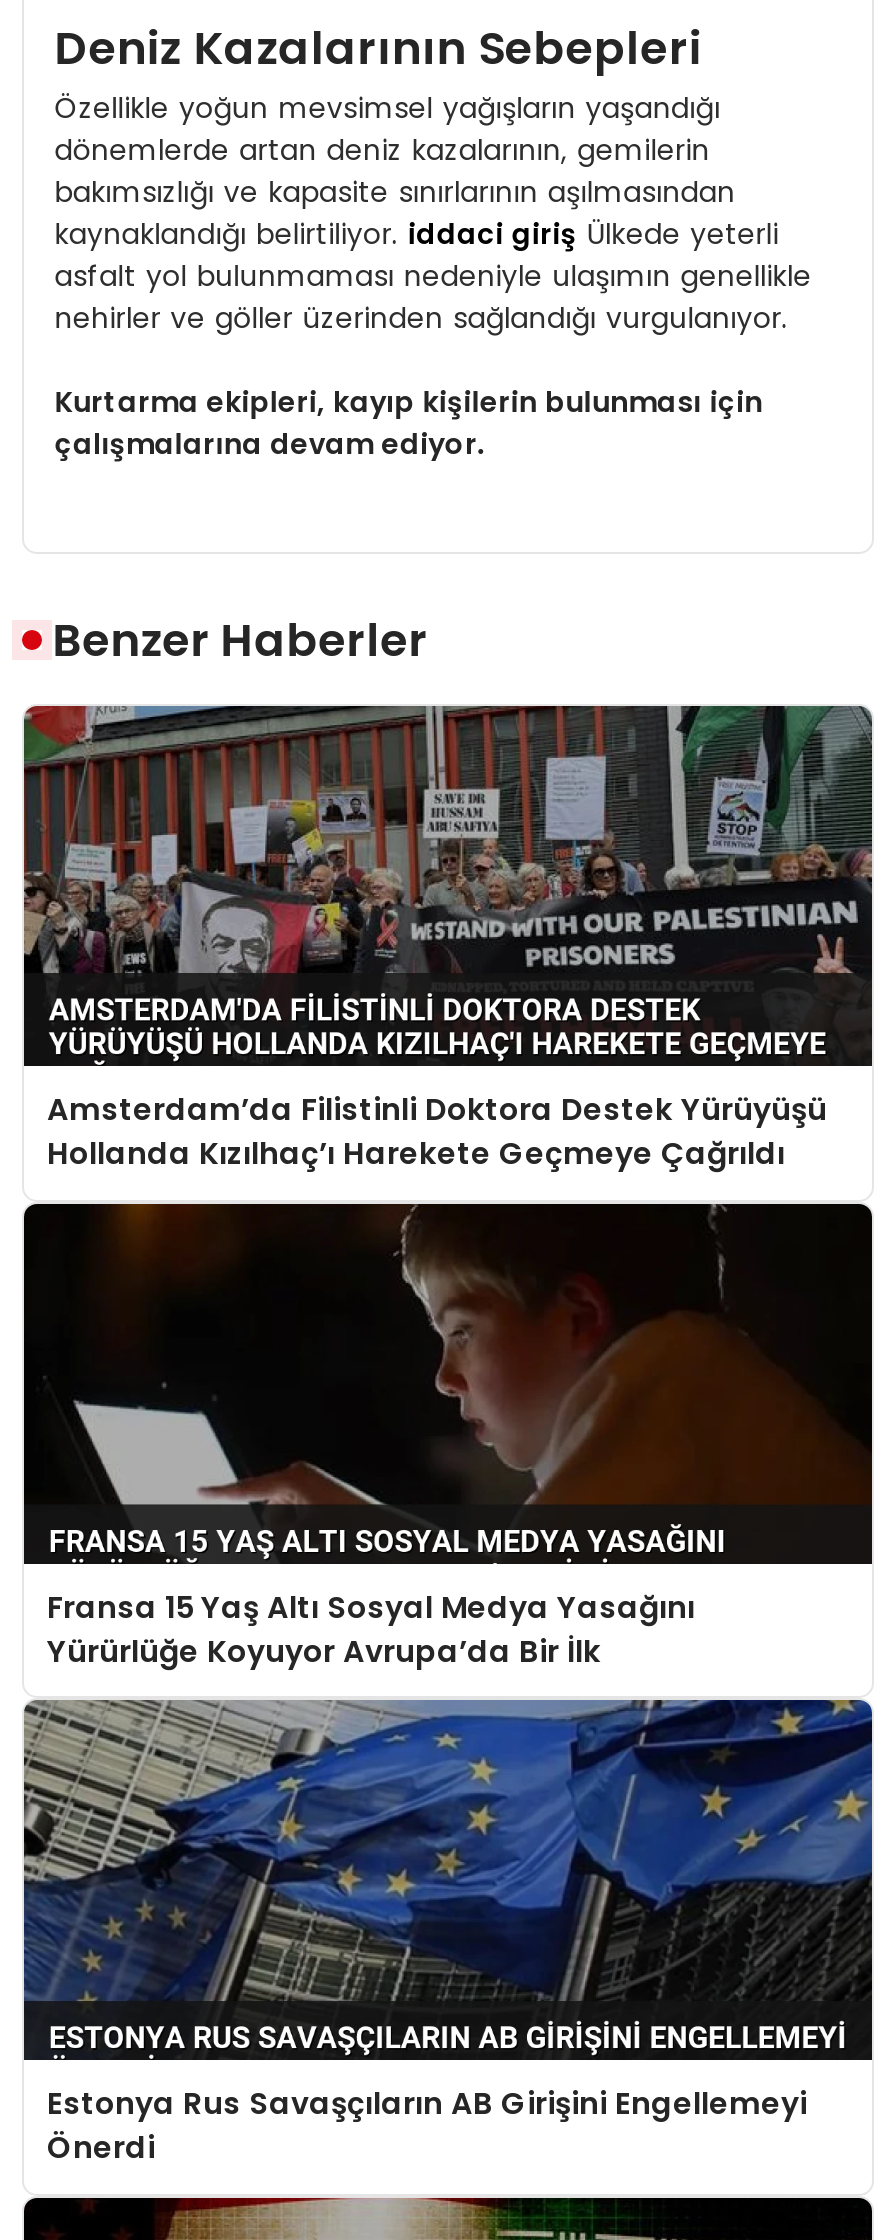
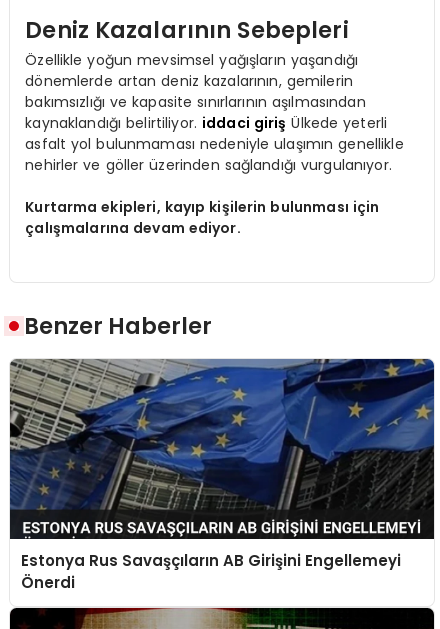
- [image]
- Amsterdam’da Filistinli Doktora Destek Yürüyüşü
- Hollanda Kızılhaç’ı Harekete Geçmeye Çağrıldı

- [image]
- Fransa 15 Yaş Altı Sosyal Medya Yasağını
- Yürürlüğe Koyuyor Avrupa’da Bir İlk
